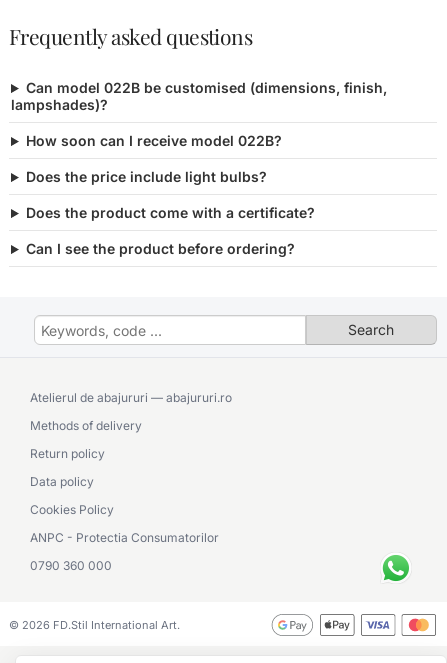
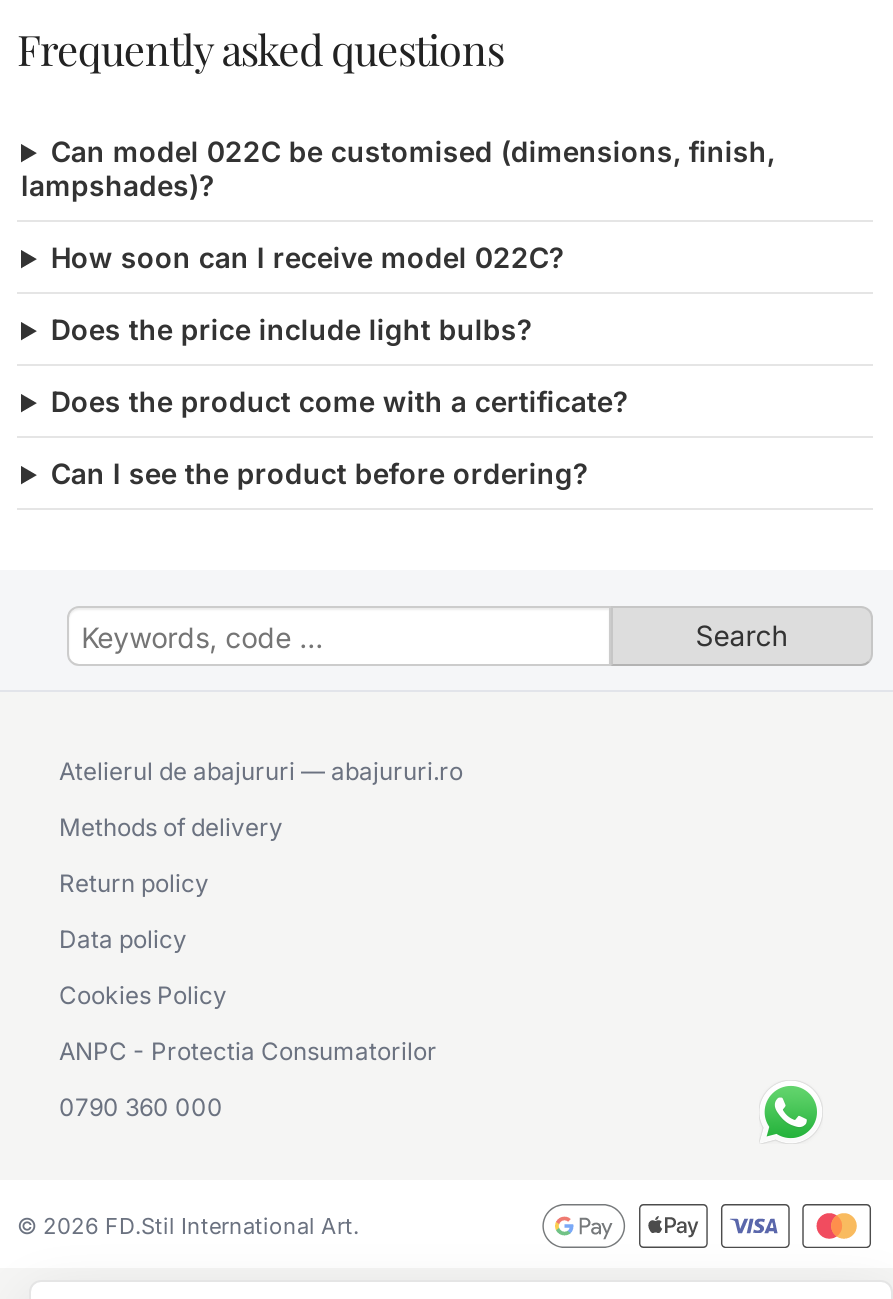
- Can model 022B be customised (dimensions, finish,
+ Can model 022C be customised (dimensions, finish,

- How soon can I receive model 022B?
+ How soon can I receive model 022C?
